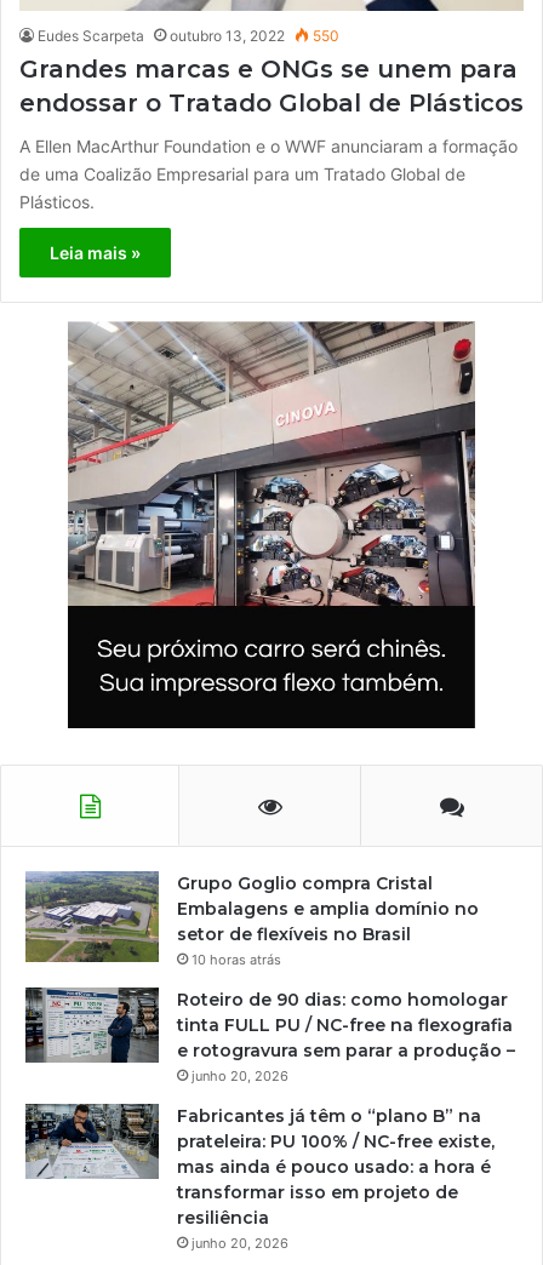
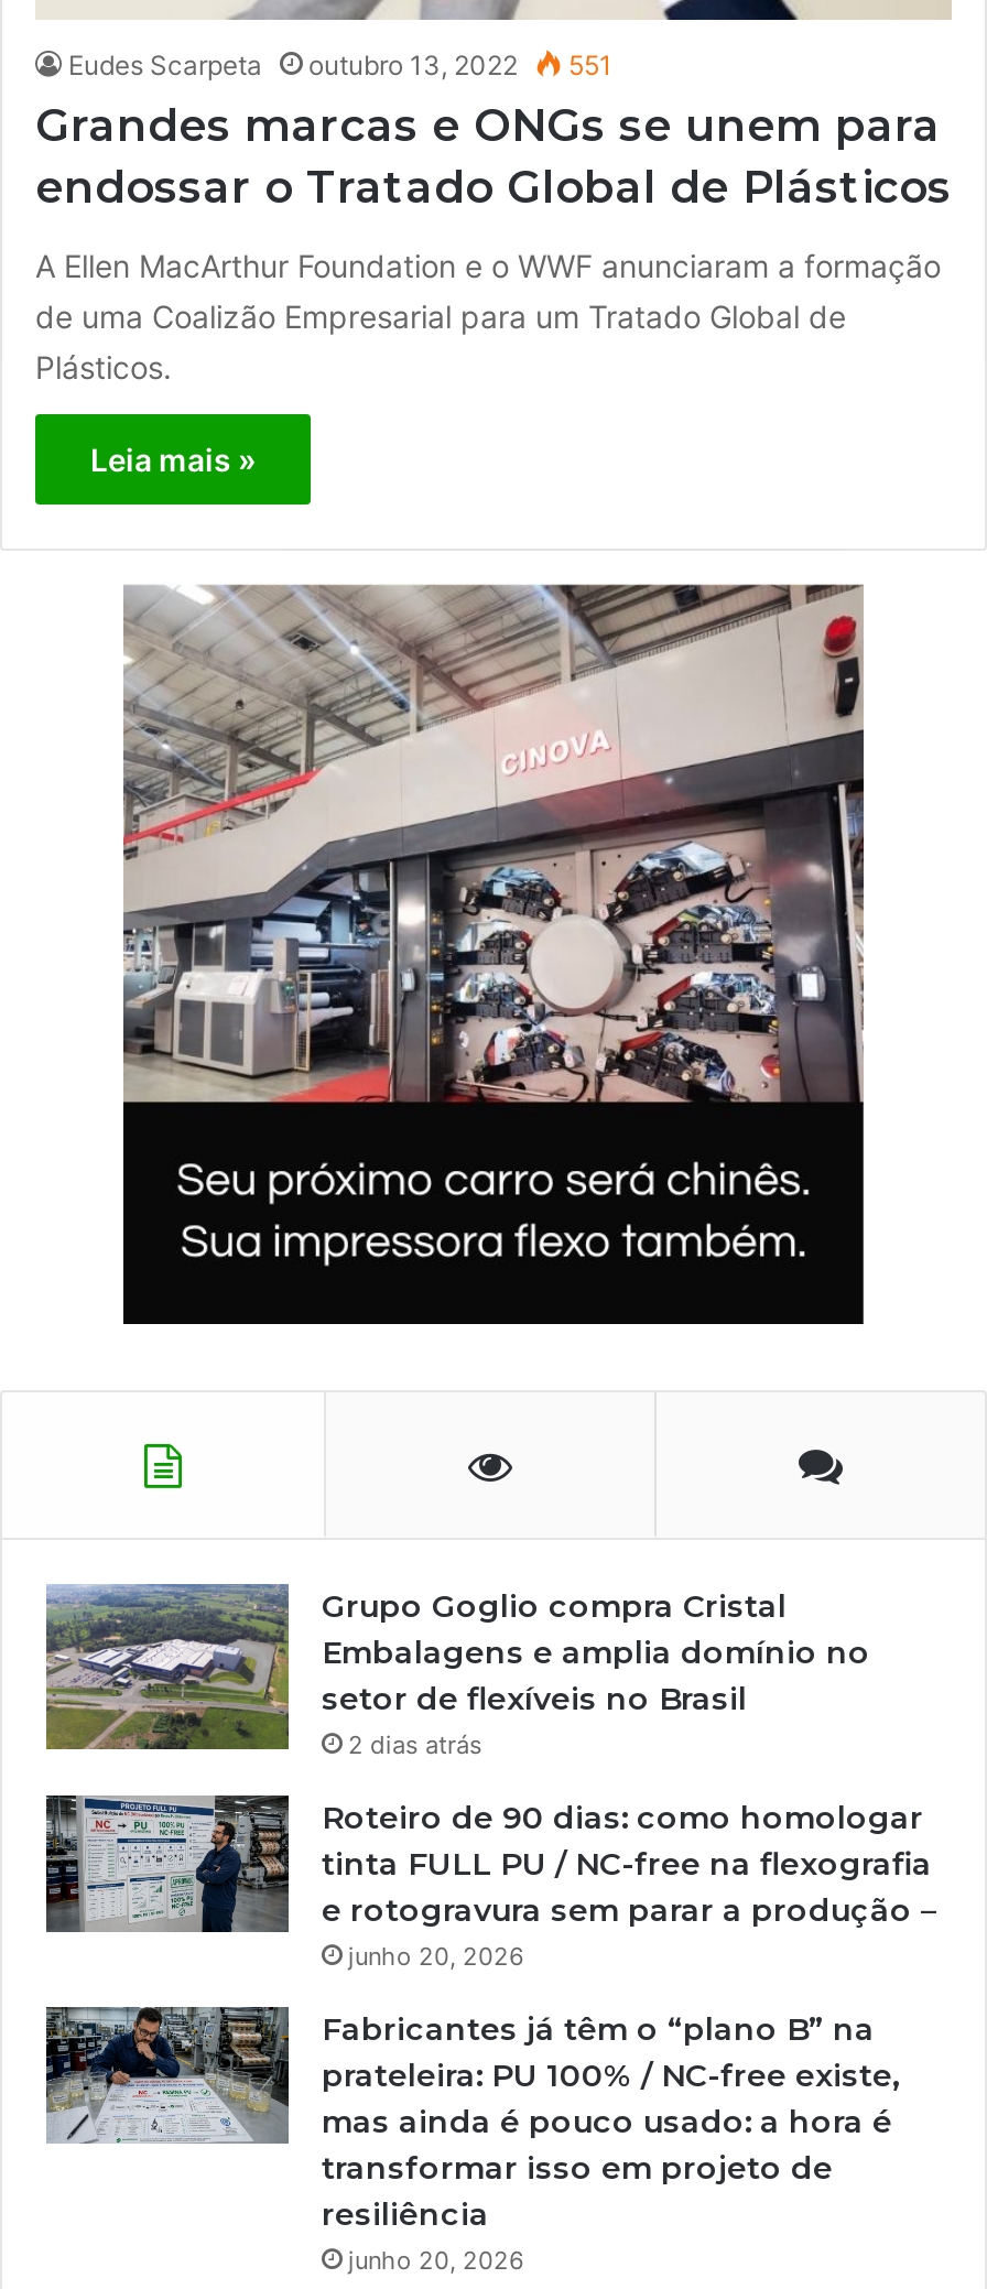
- Eudes Scarpeta outubro 13, 2022 550
+ Eudes Scarpeta outubro 13, 2022 551

- 10 horas atrás
+ 2 dias atrás
